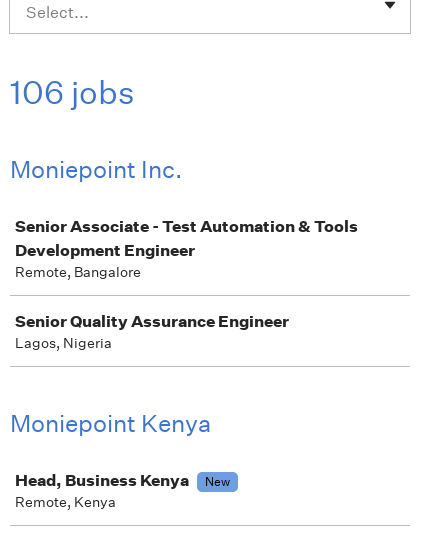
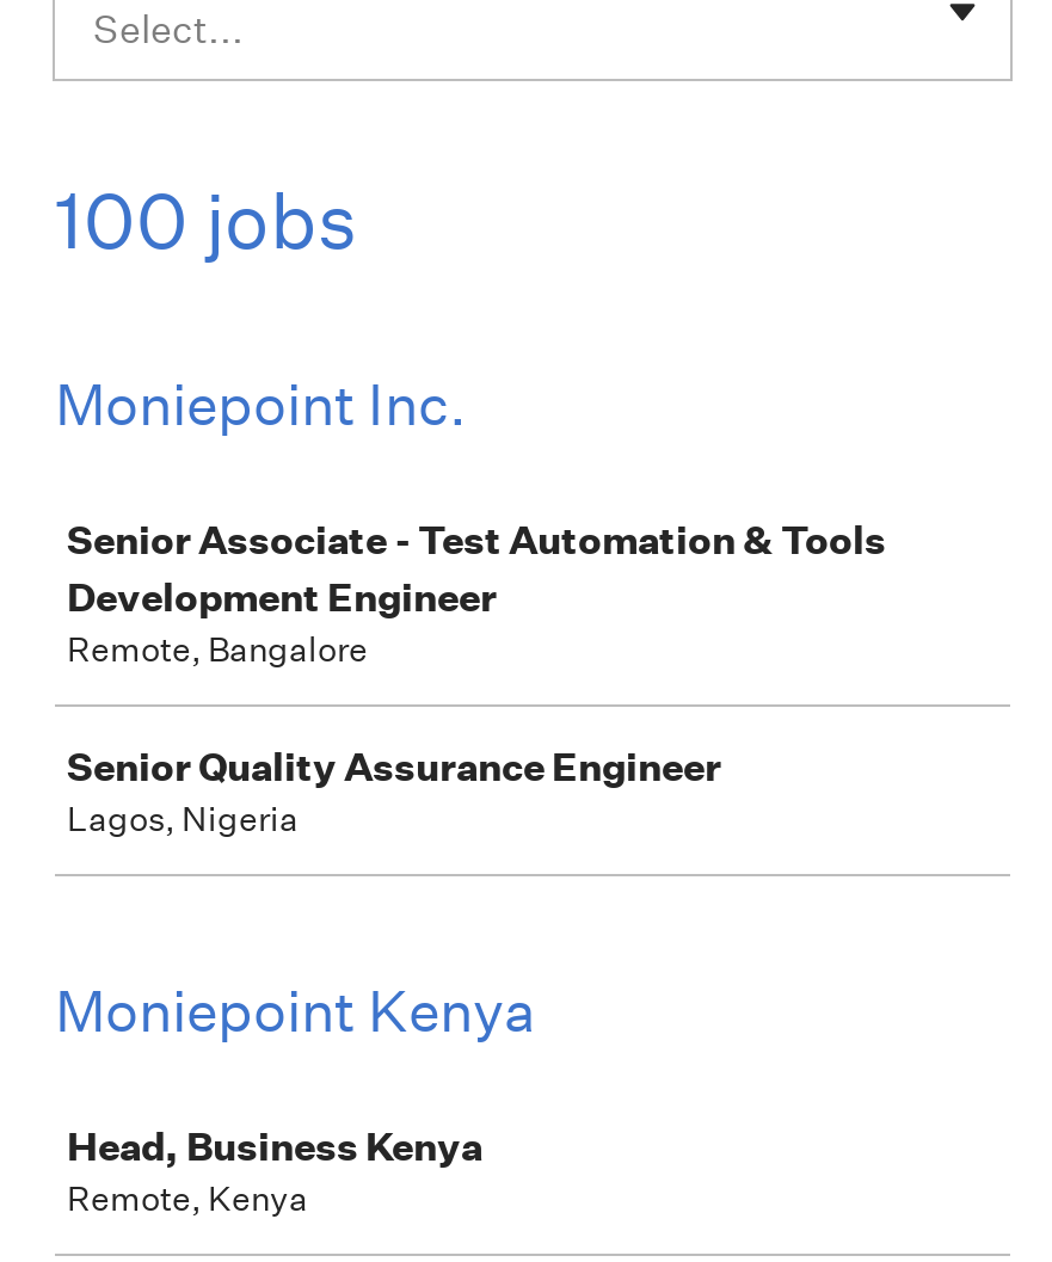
- 106 jobs
+ 100 jobs

- New
